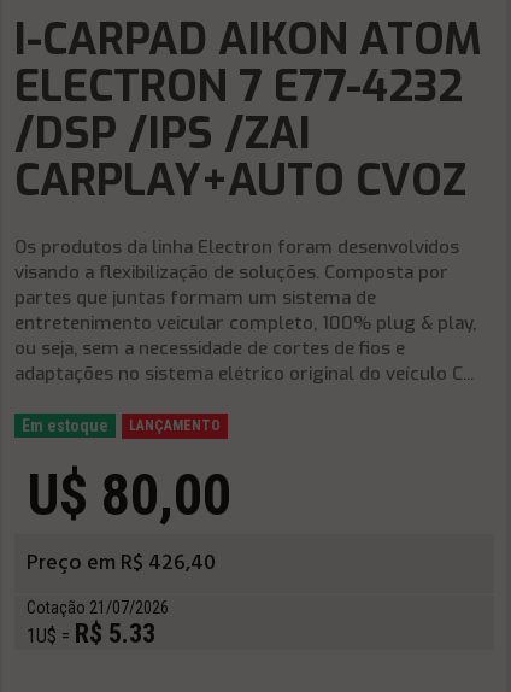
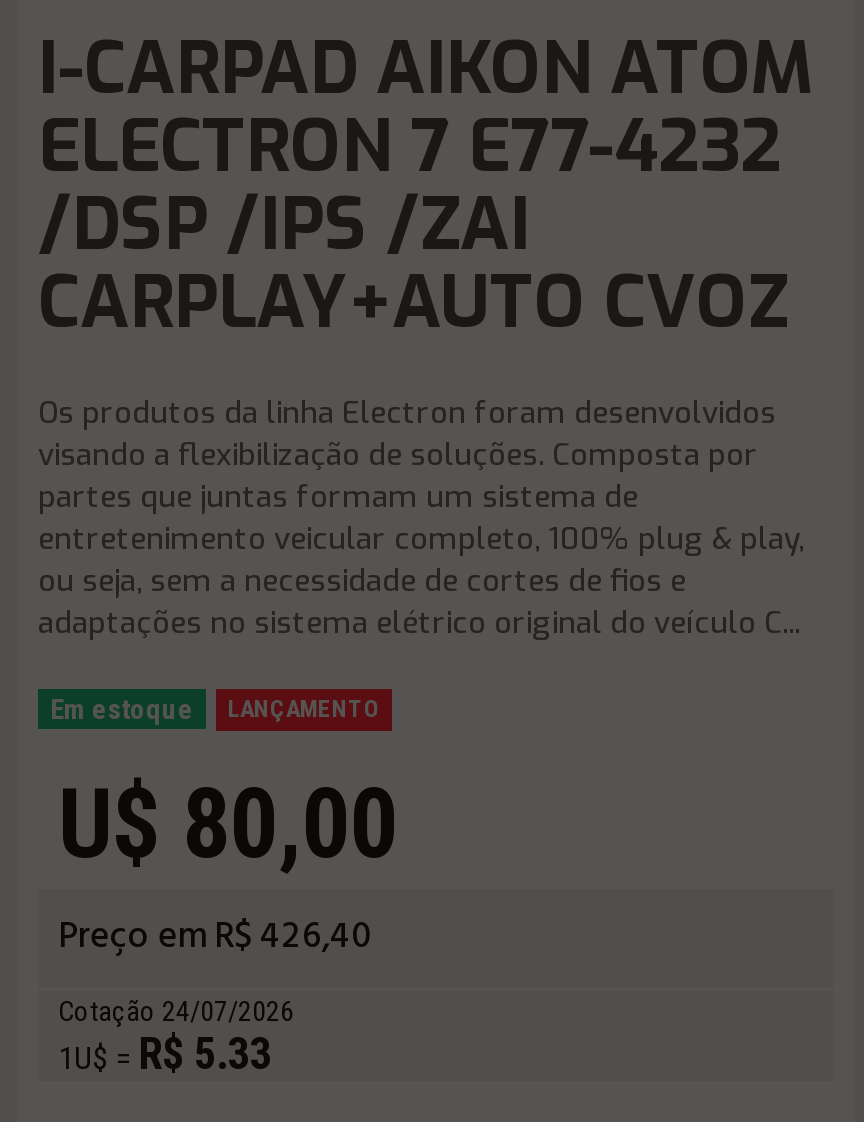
- Cotação 21/07/2026
+ Cotação 24/07/2026
